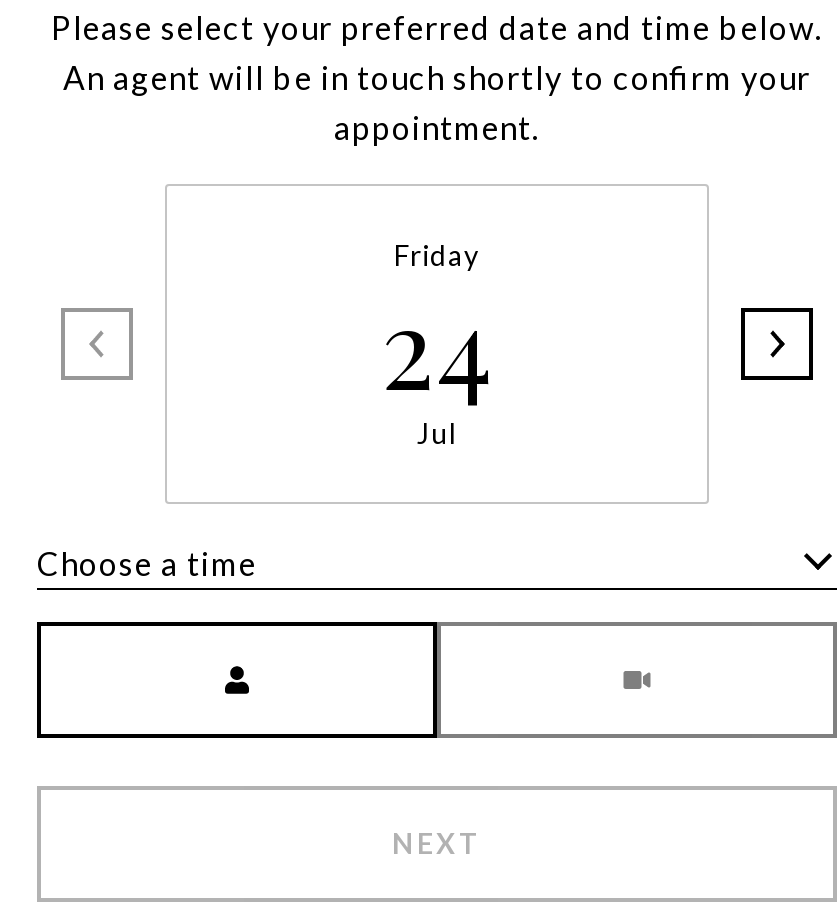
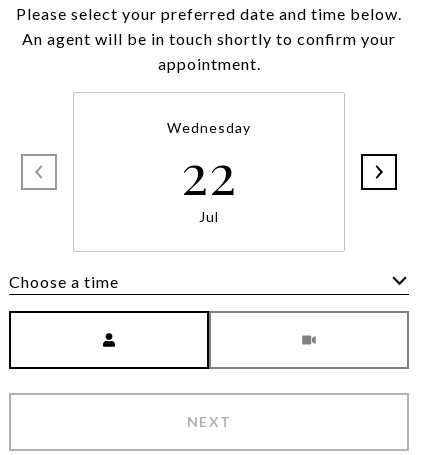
- Friday
- 24
+ Wednesday
+ 22
